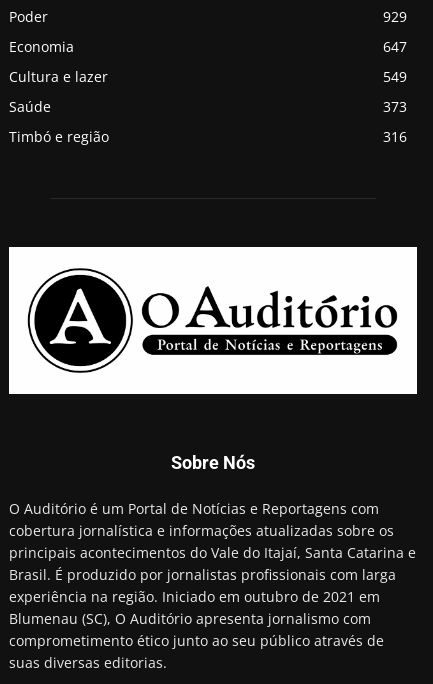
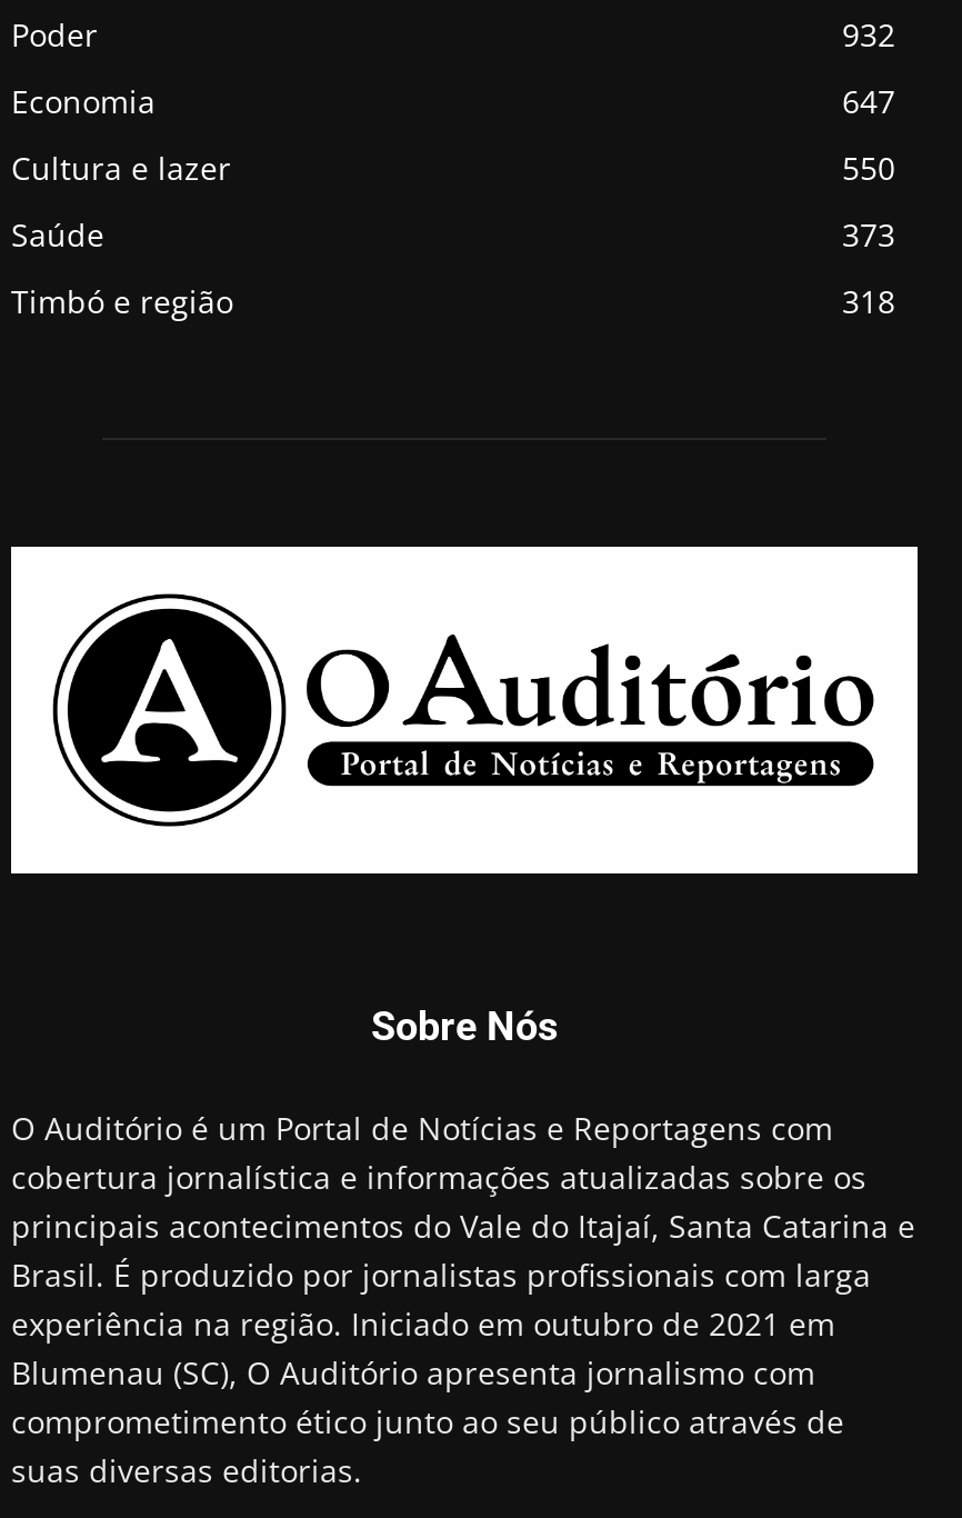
- 929
+ 932

- 549
+ 550

- 316
+ 318
